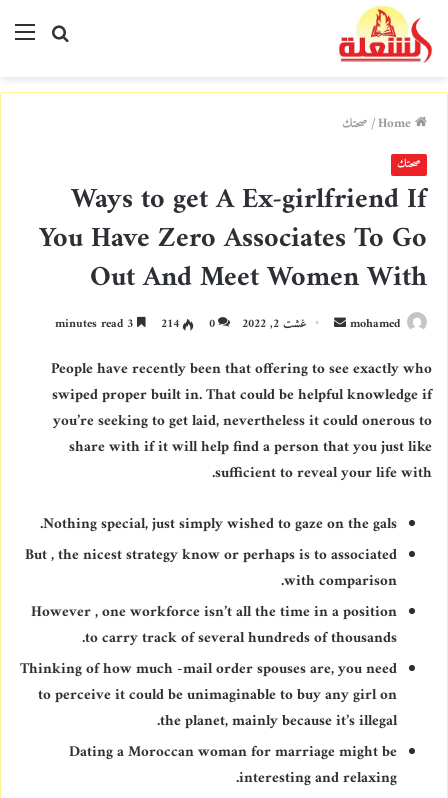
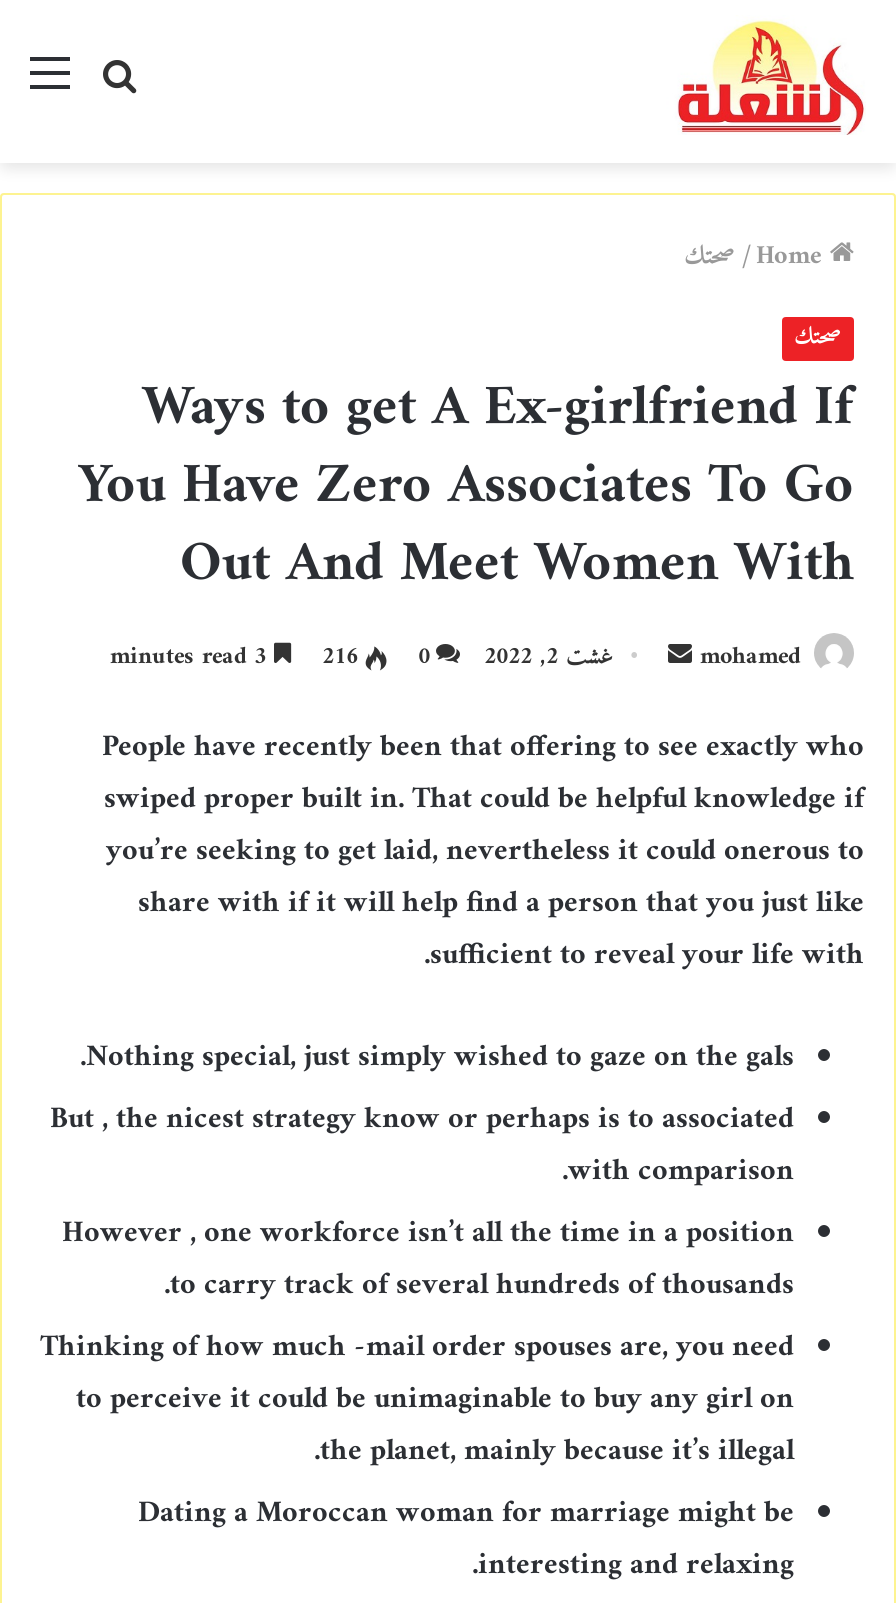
- 214
+ 216
